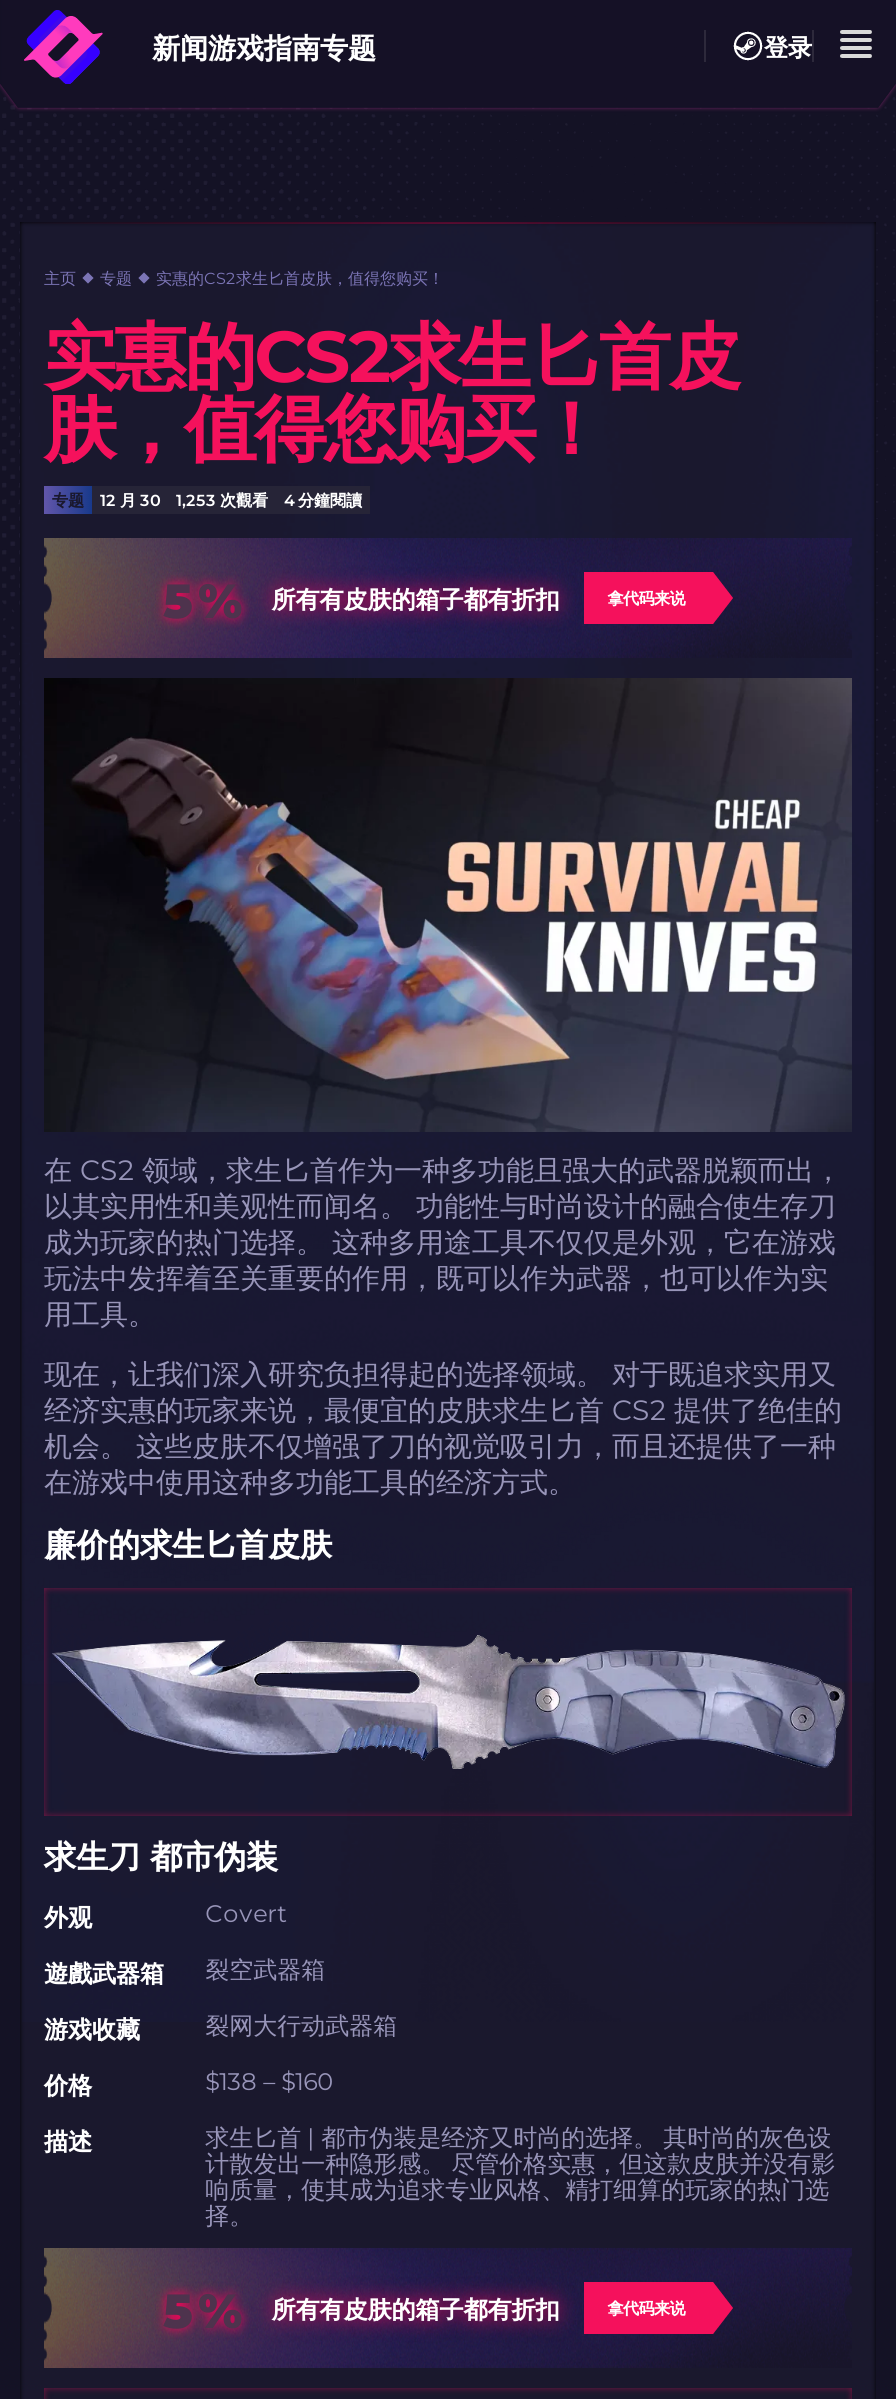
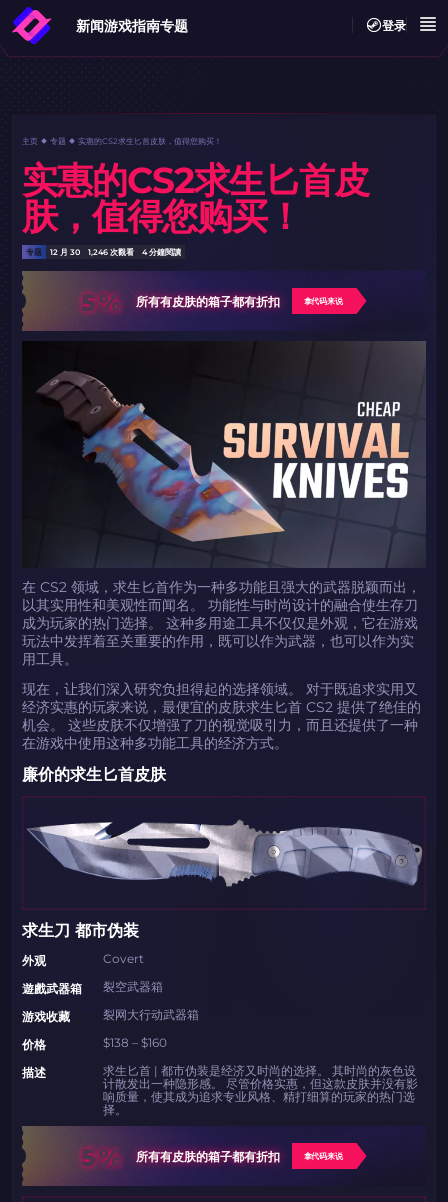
- 专题 12 月 30 1,253 次觀看 4 分鐘閱讀
+ 专题 12 月 30 1,246 次觀看 4 分鐘閱讀
